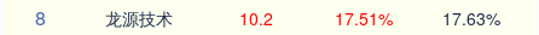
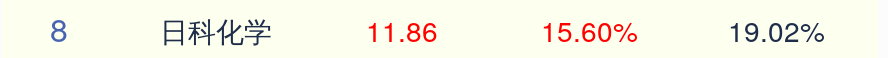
- 龙源技术
- 10.2
- 17.51%
- 17.63%
+ 日科化学
+ 11.86
+ 15.60%
+ 19.02%
